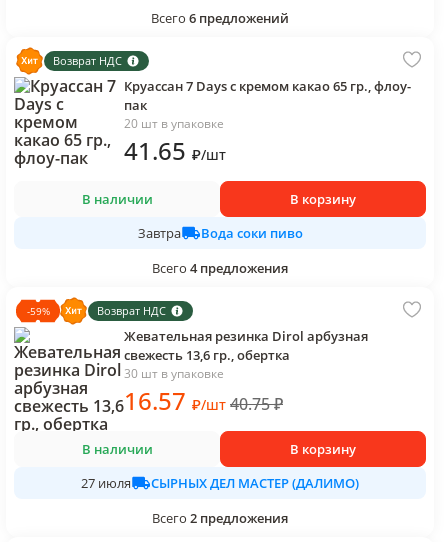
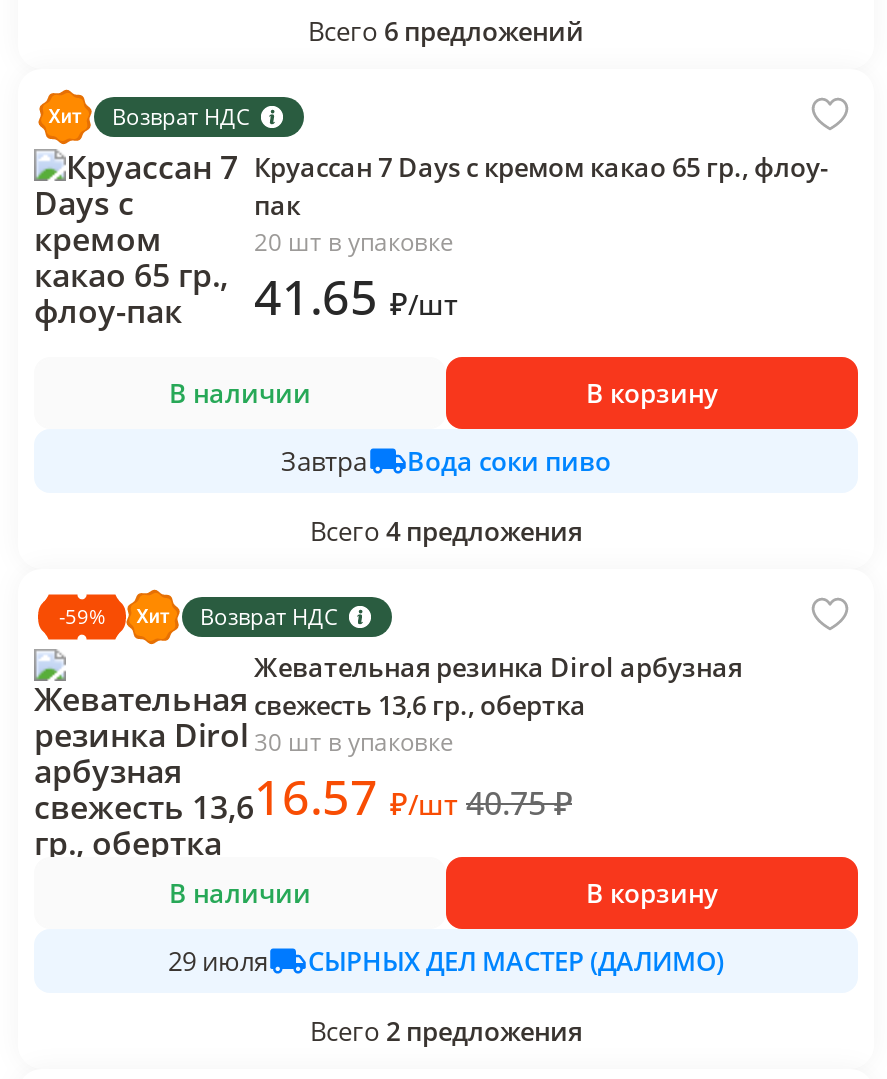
- 27 июля СЫРНЫХ ДЕЛ МАСТЕР (ДАЛИМО)
+ 29 июля СЫРНЫХ ДЕЛ МАСТЕР (ДАЛИМО)
